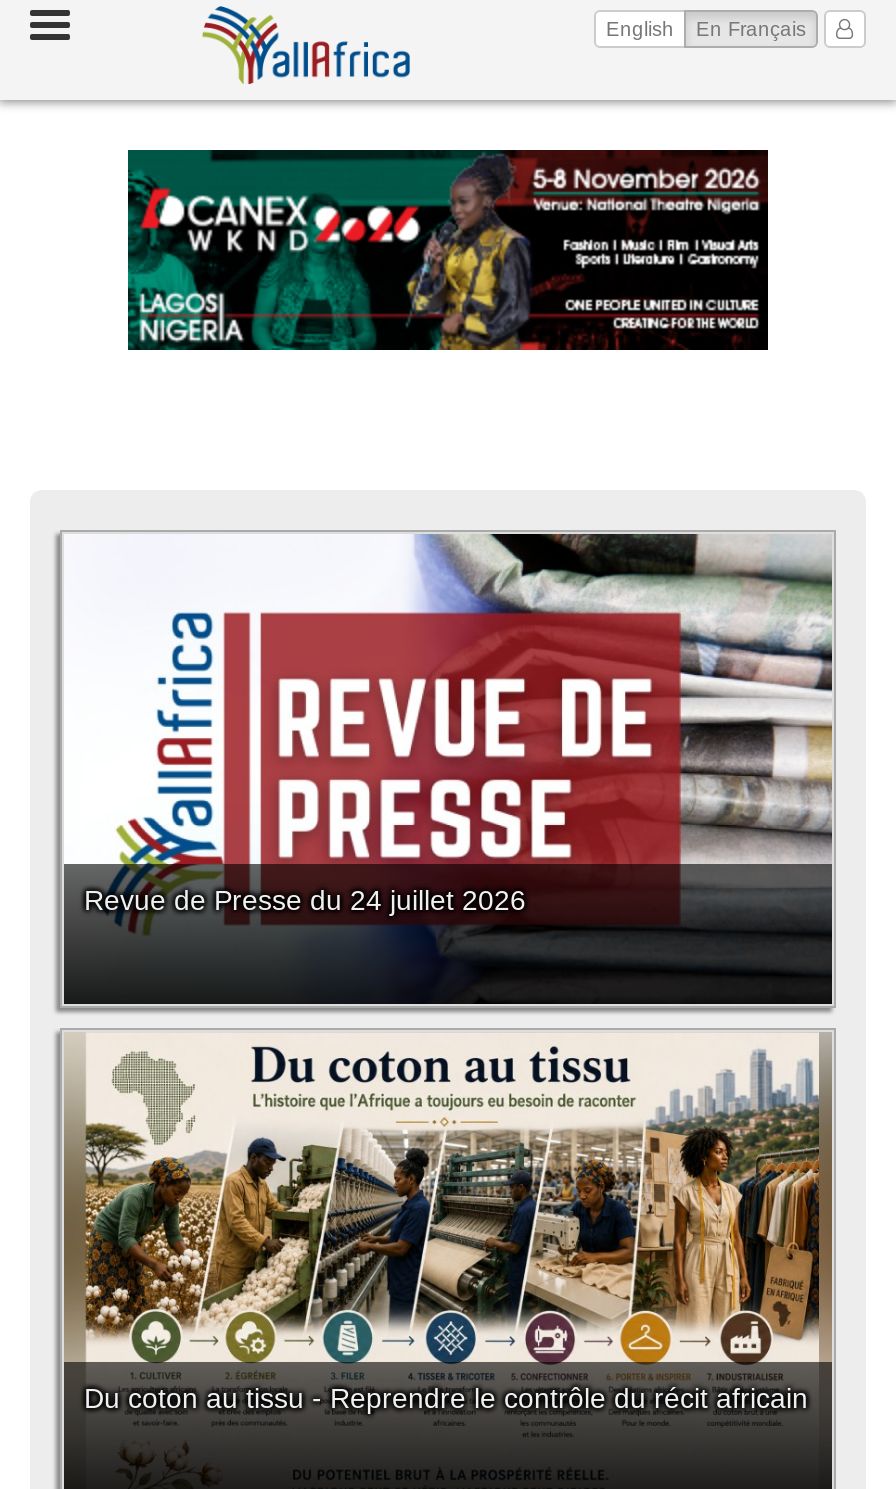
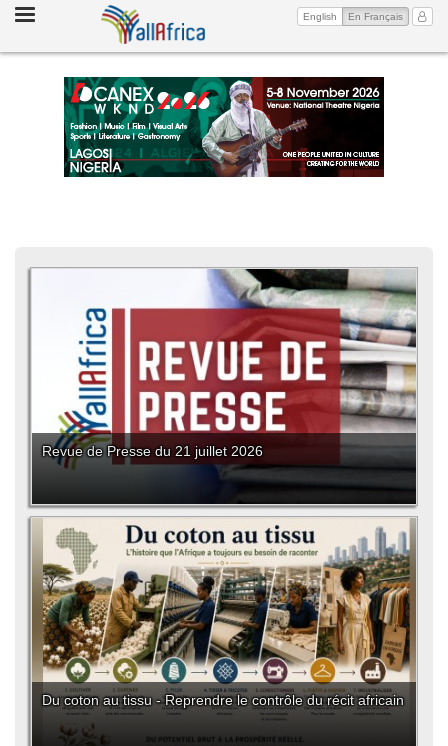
- [image]
+ [image]

- Revue de Presse du 24 juillet 2026
+ Revue de Presse du 21 juillet 2026
